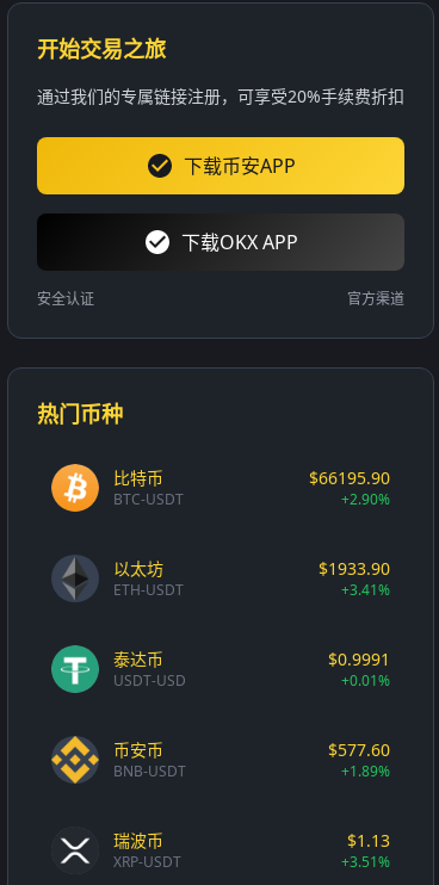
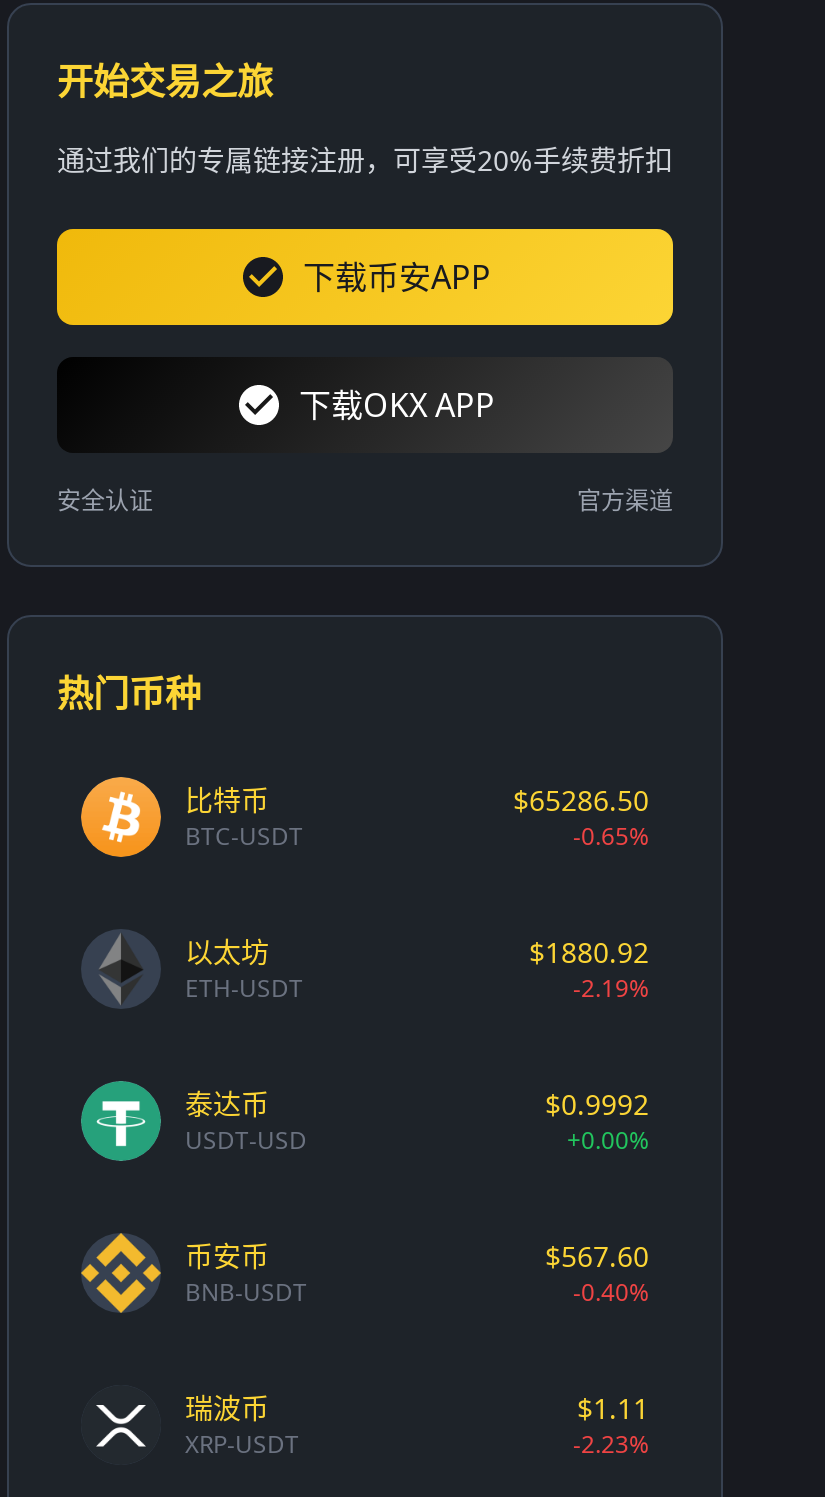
- $66195.90
+ $65286.50

- +2.90%
+ -0.65%

- $1933.90
+ $1880.92

- +3.41%
+ -2.19%

- $0.9991
+ $0.9992

- +0.01%
+ +0.00%

- $577.60
+ $567.60

- +1.89%
+ -0.40%

- $1.13
+ $1.11

- +3.51%
+ -2.23%
